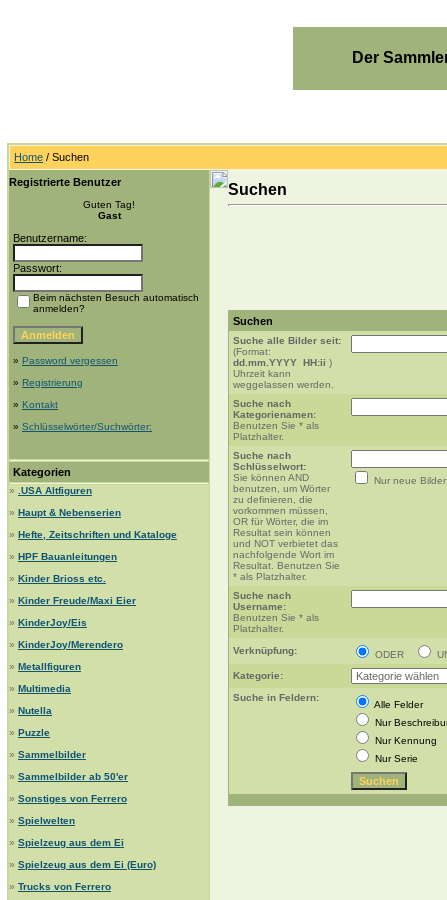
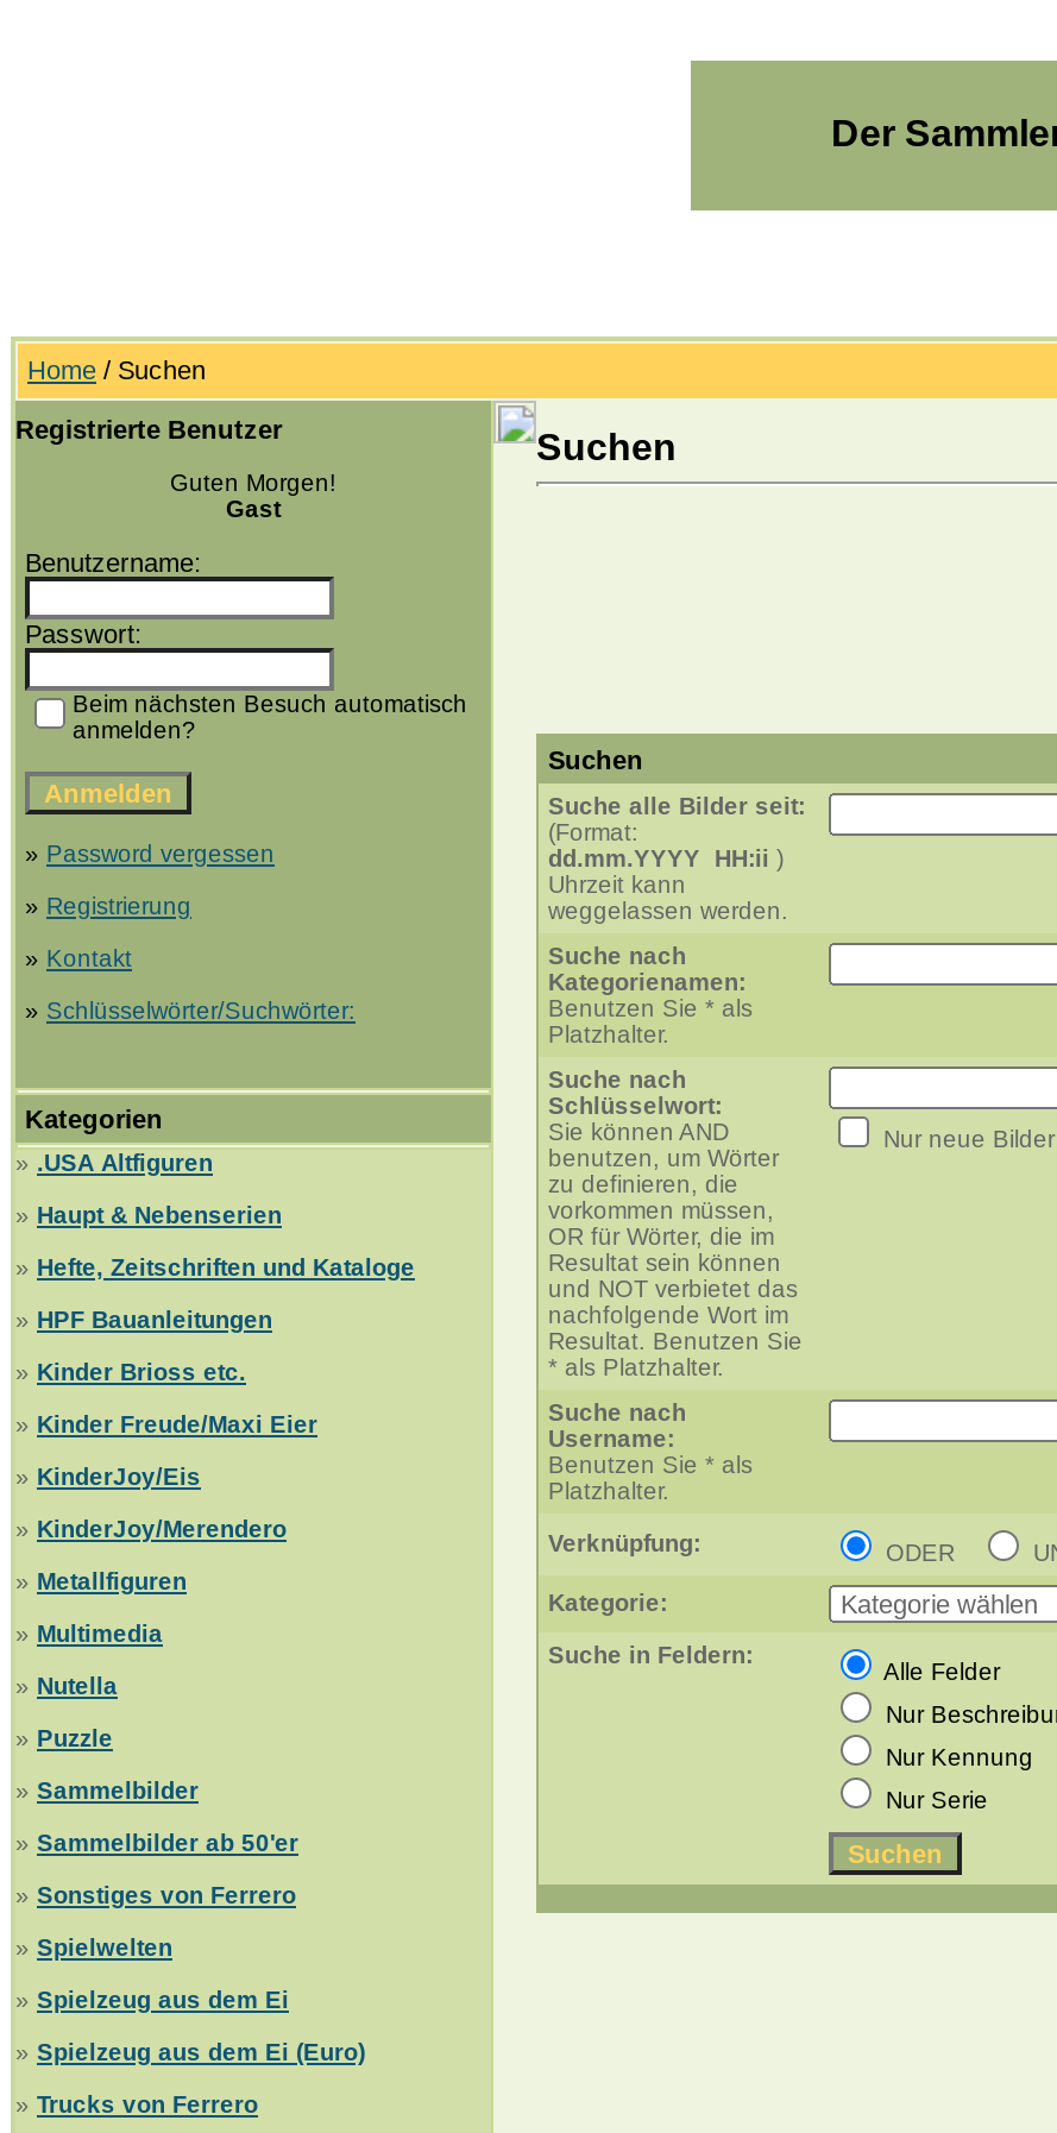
- Guten Tag!
+ Guten Morgen!
